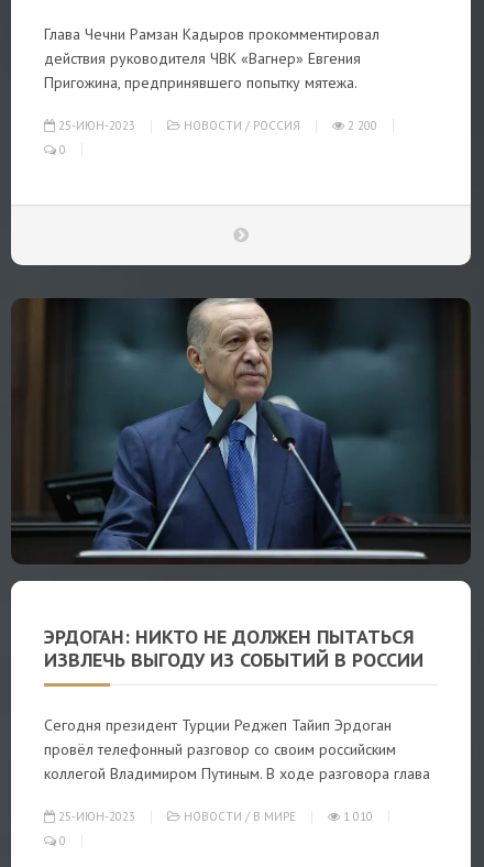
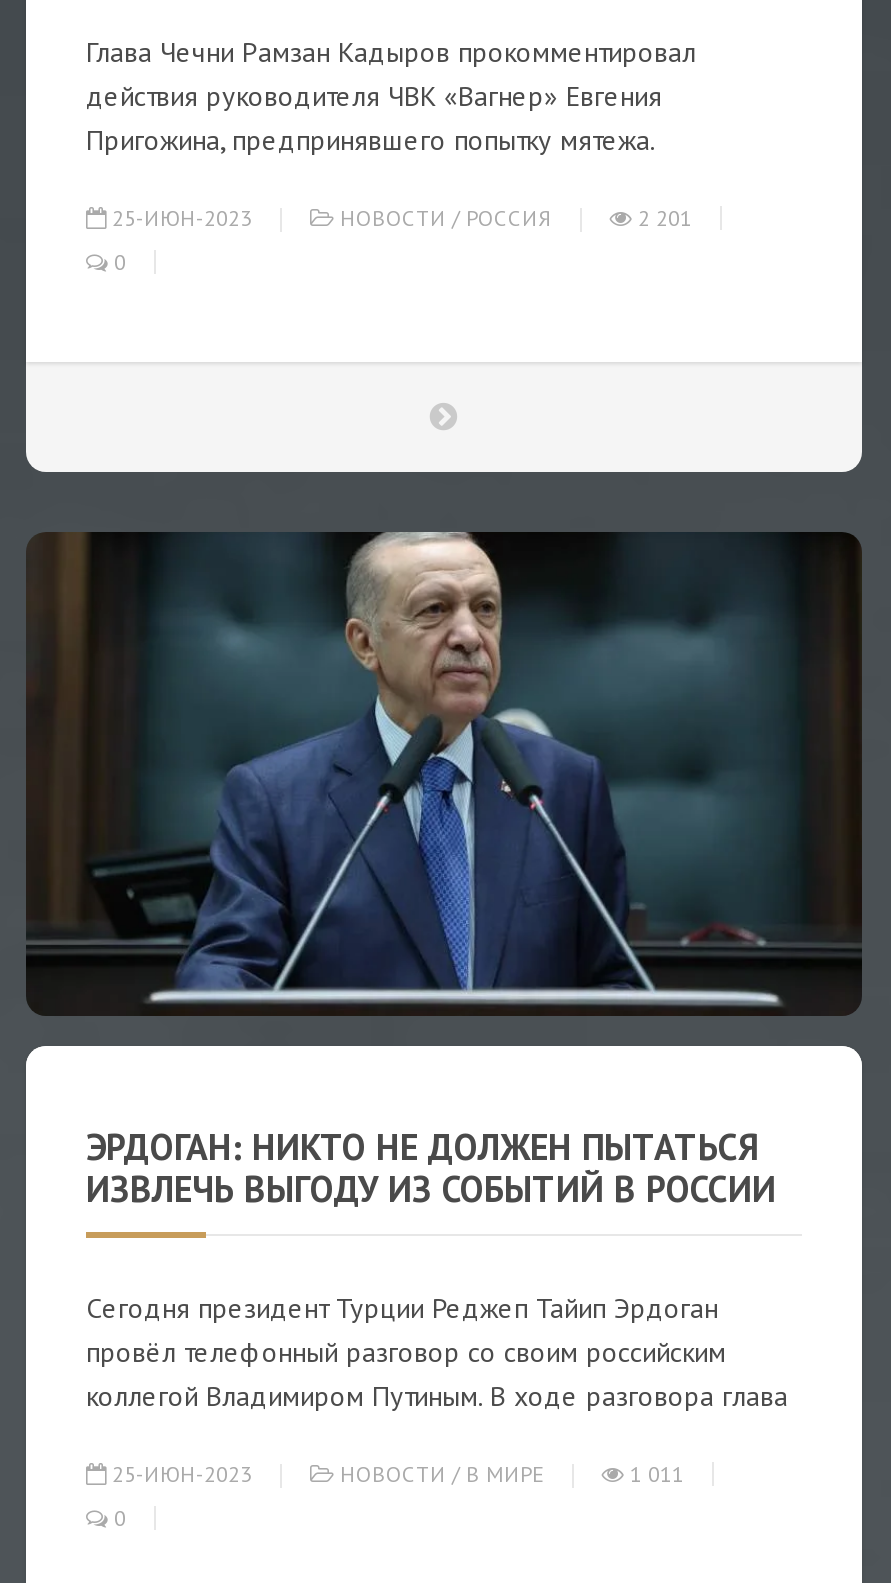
- 2 200
+ 2 201

- 1 010
+ 1 011
